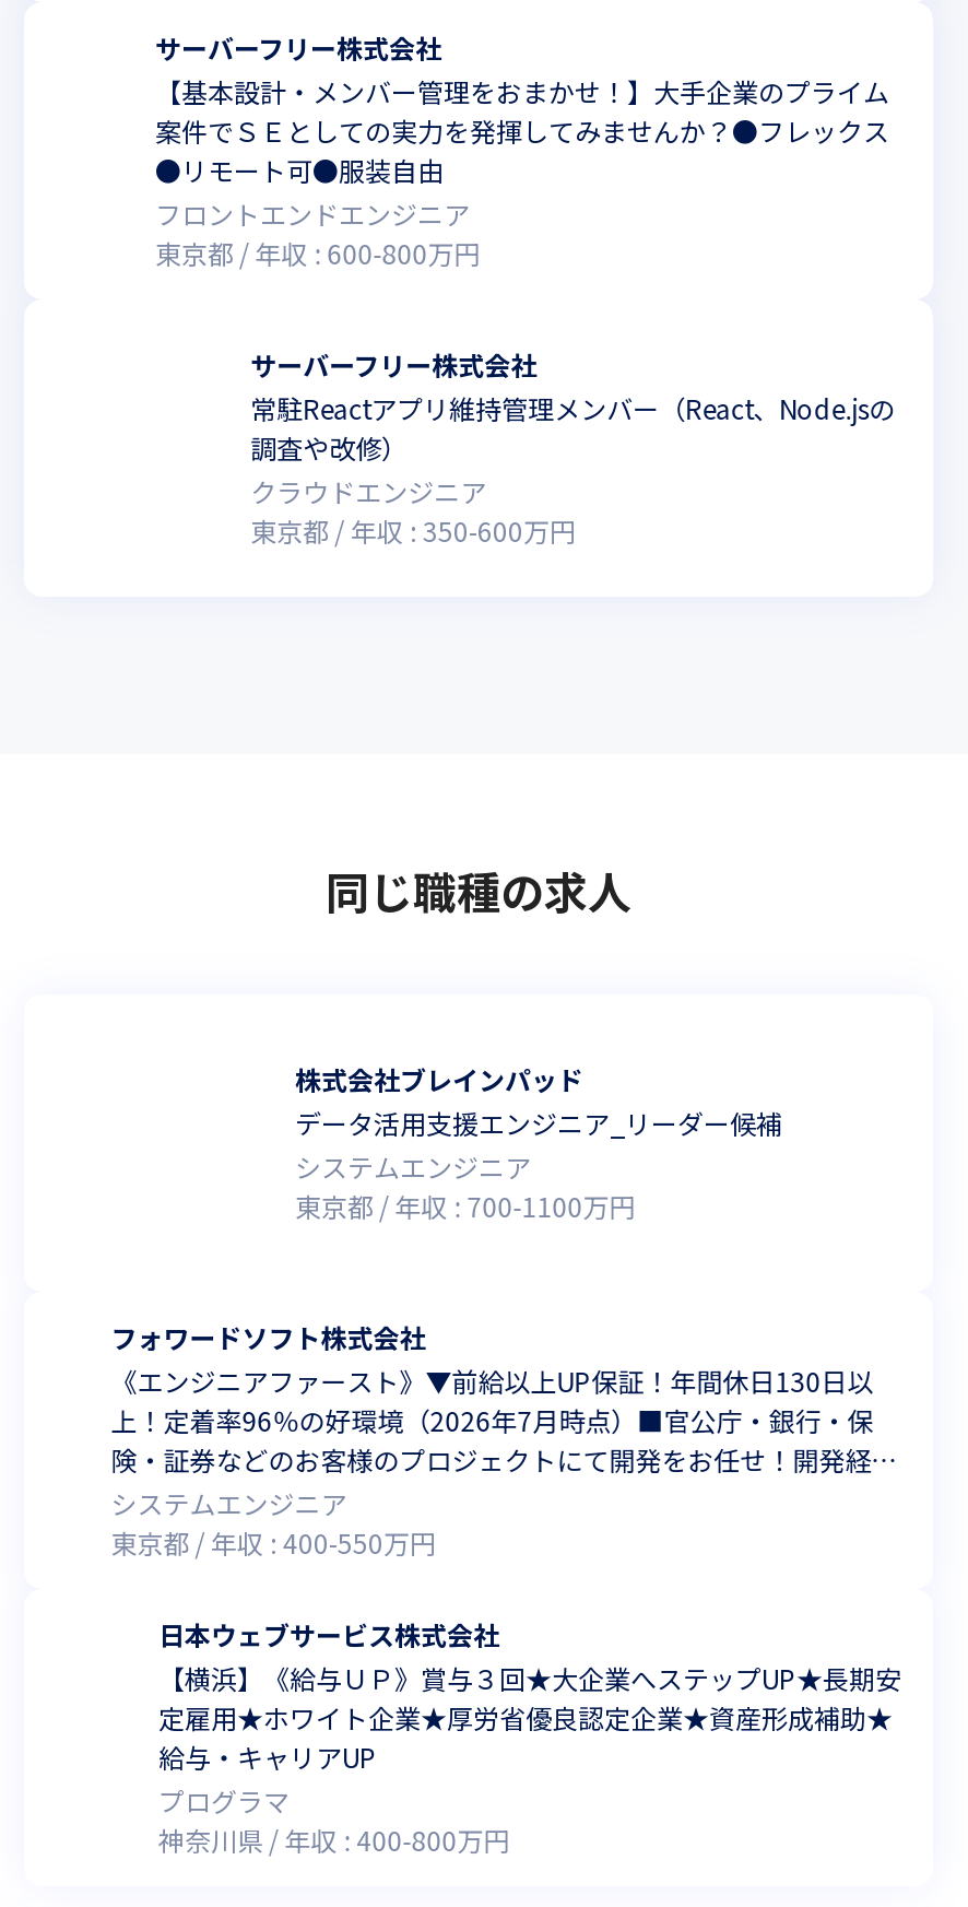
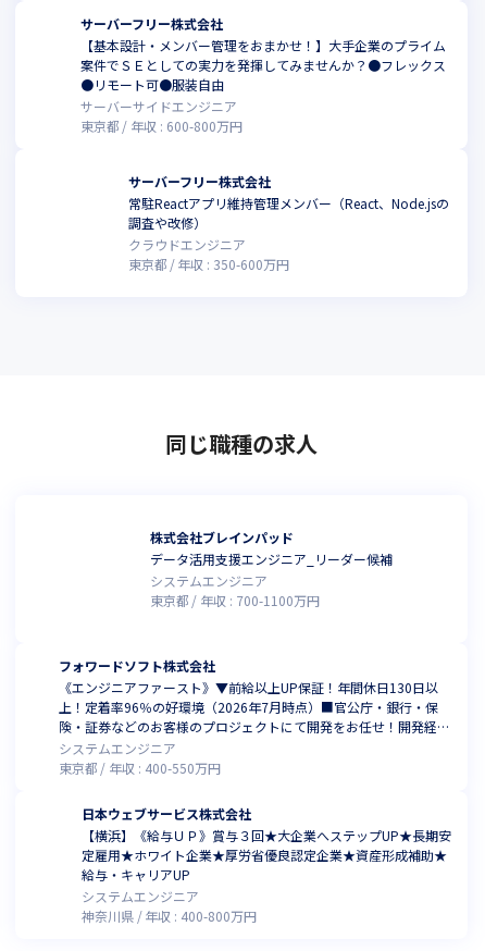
- フロントエンドエンジニア
+ サーバーサイドエンジニア

- プログラマ
+ システムエンジニア
